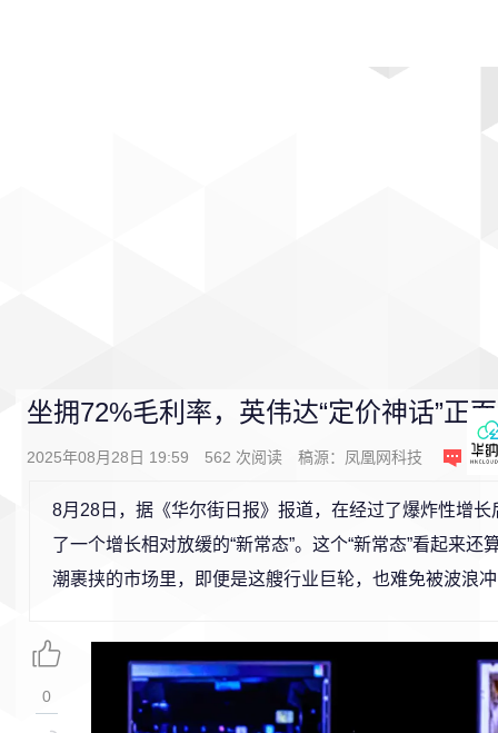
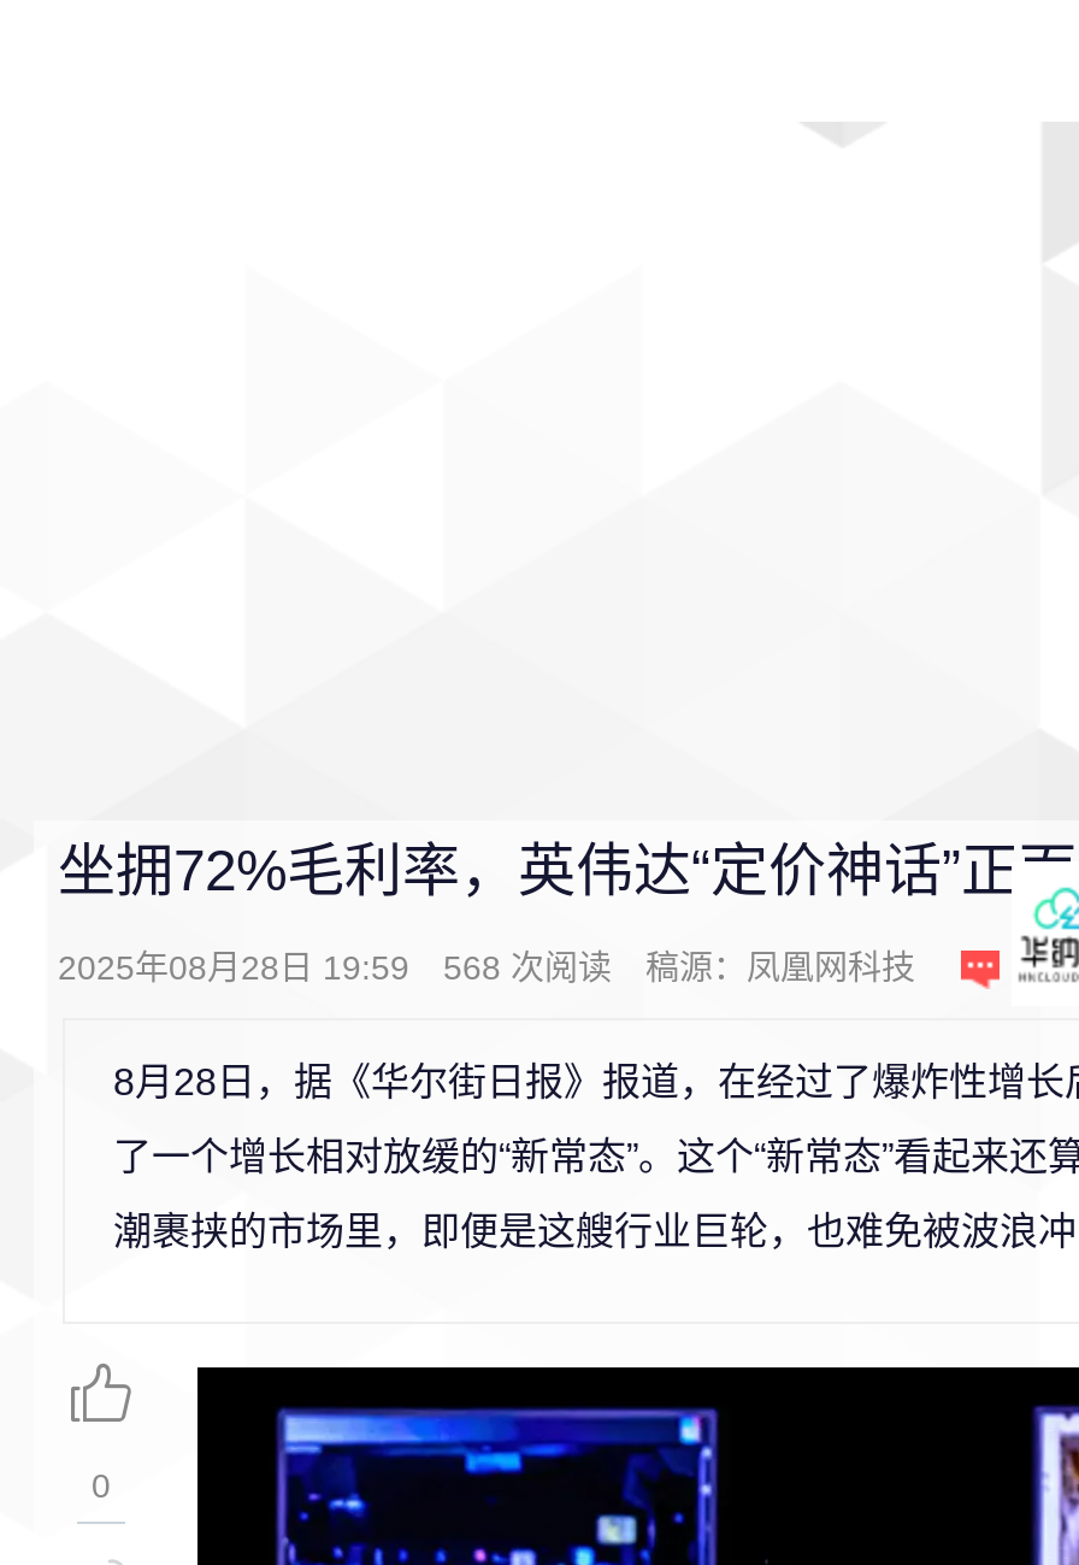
- 2025年08月28日 19:59 562次阅读 稿源：凤凰网科技
+ 2025年08月28日 19:59 568次阅读 稿源：凤凰网科技
